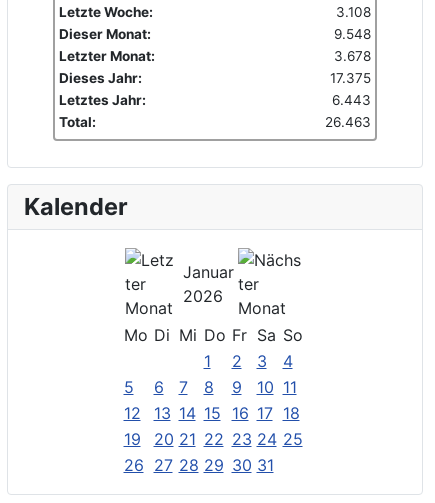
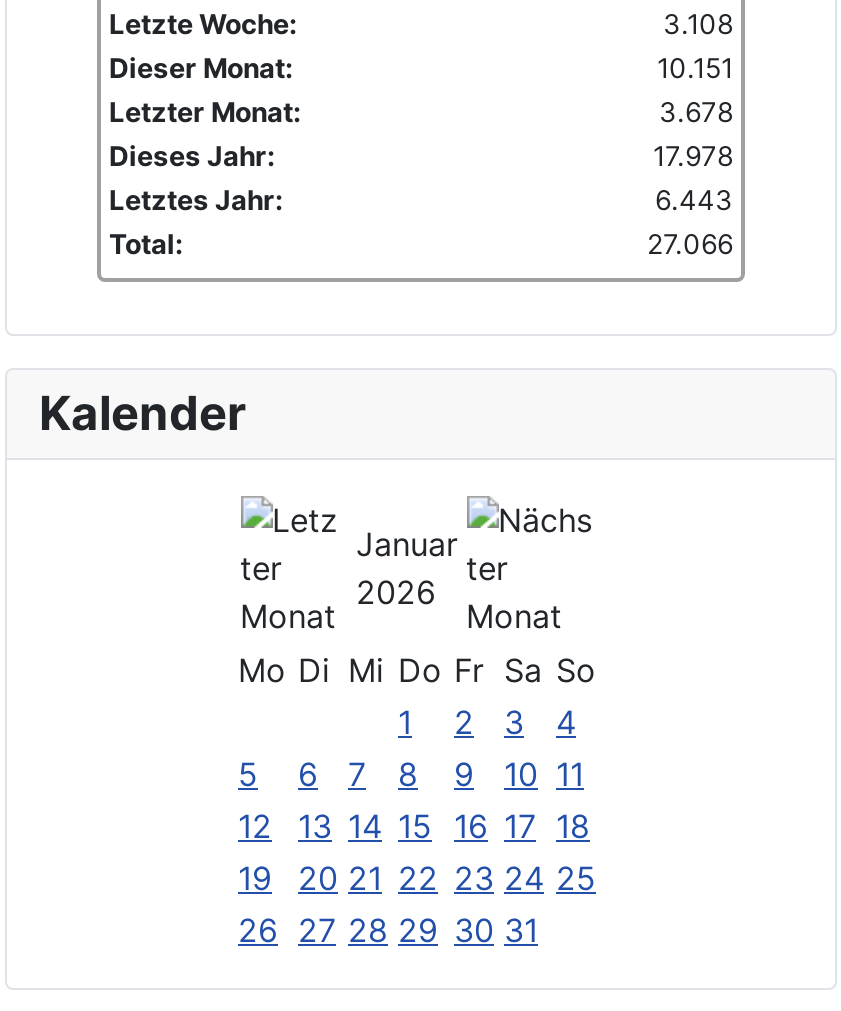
- 9.548
+ 10.151

- 17.375
+ 17.978

- 26.463
+ 27.066
